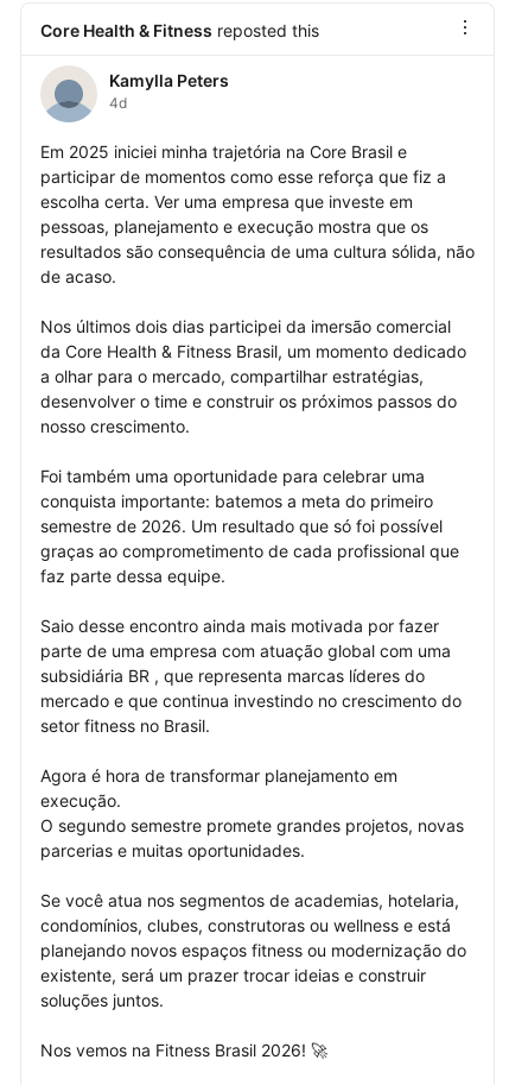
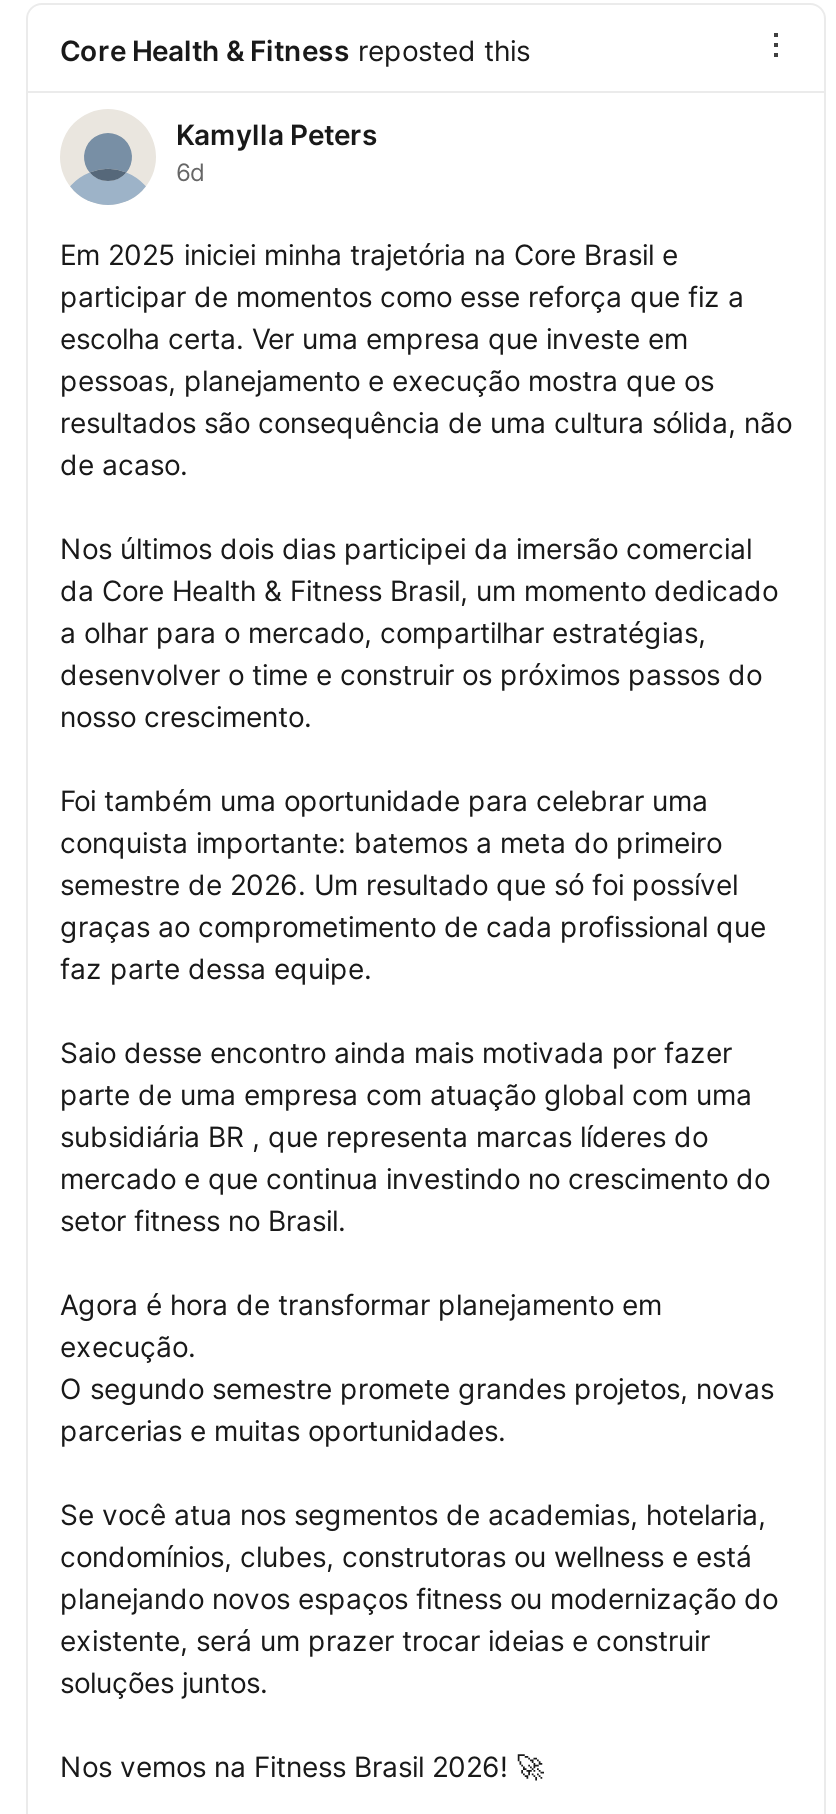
- 4d
+ 6d
